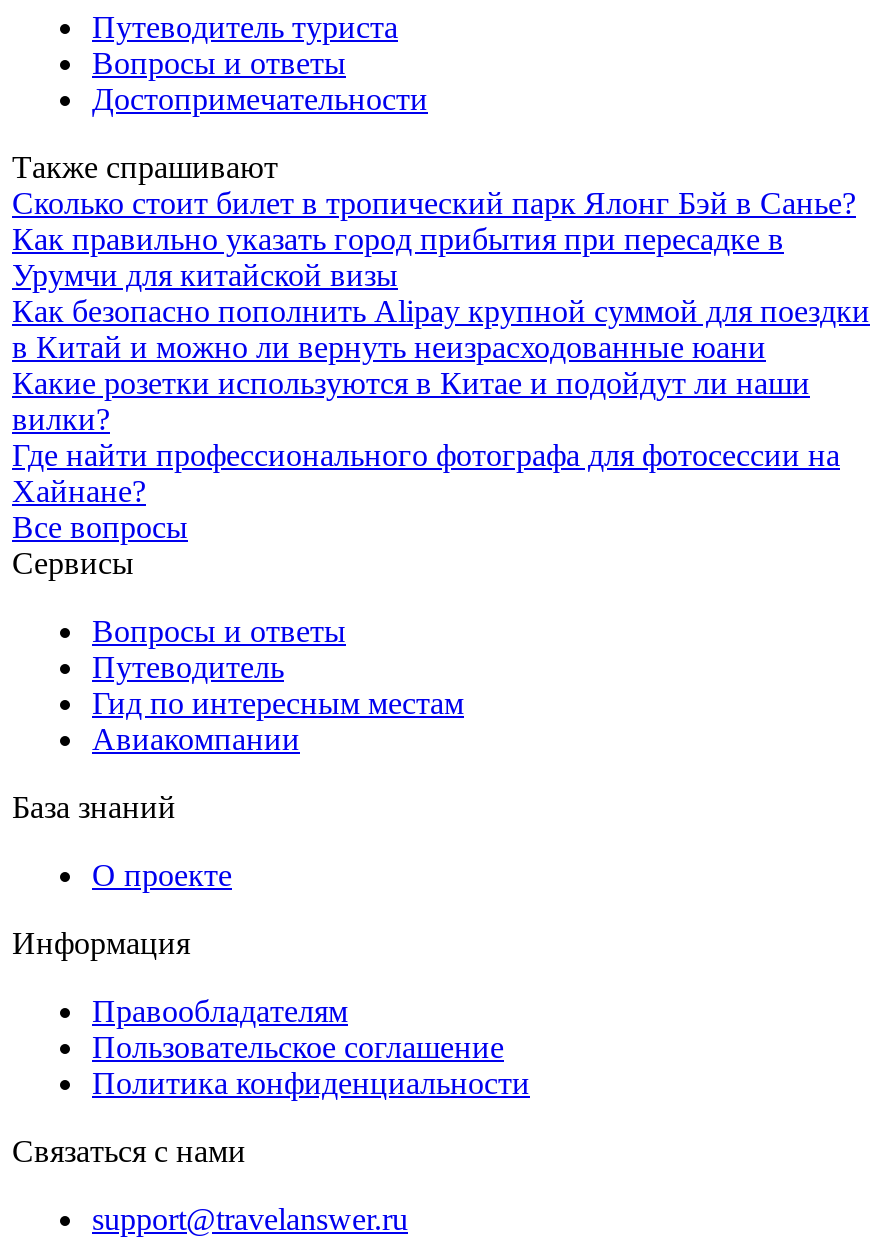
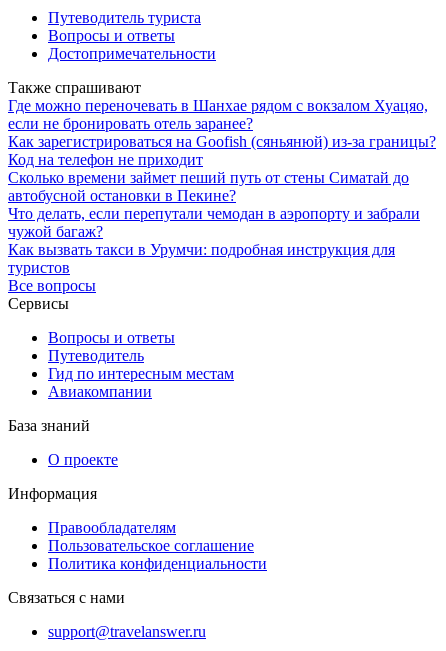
- Сколько стоит билет в тропический парк Ялонг Бэй в Санье?
- Как правильно указать город прибытия при пересадке в
- Урумчи для китайской визы
- Как безопасно пополнить Alipay крупной суммой для поездки
- в Китай и можно ли вернуть неизрасходованные юани
- Какие розетки используются в Китае и подойдут ли наши
- вилки?
- Где найти профессионального фотографа для фотосессии на
- Хайнане?
+ Где можно переночевать в Шанхае рядом с вокзалом Хуацяо,
+ если не бронировать отель заранее?
+ Как зарегистрироваться на Goofish (сяньянюй) из-за границы?
+ Код на телефон не приходит
+ Сколько времени займет пеший путь от стены Симатай до
+ автобусной остановки в Пекине?
+ Что делать, если перепутали чемодан в аэропорту и забрали
+ чужой багаж?
+ Как вызвать такси в Урумчи: подробная инструкция для
+ туристов
